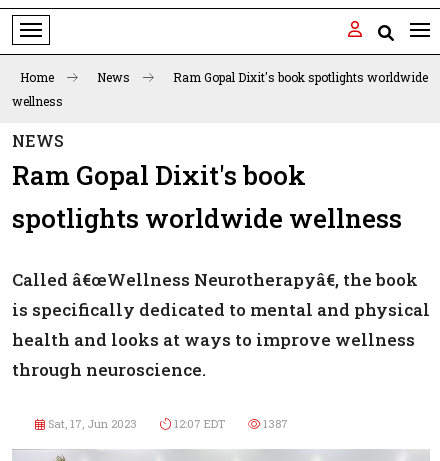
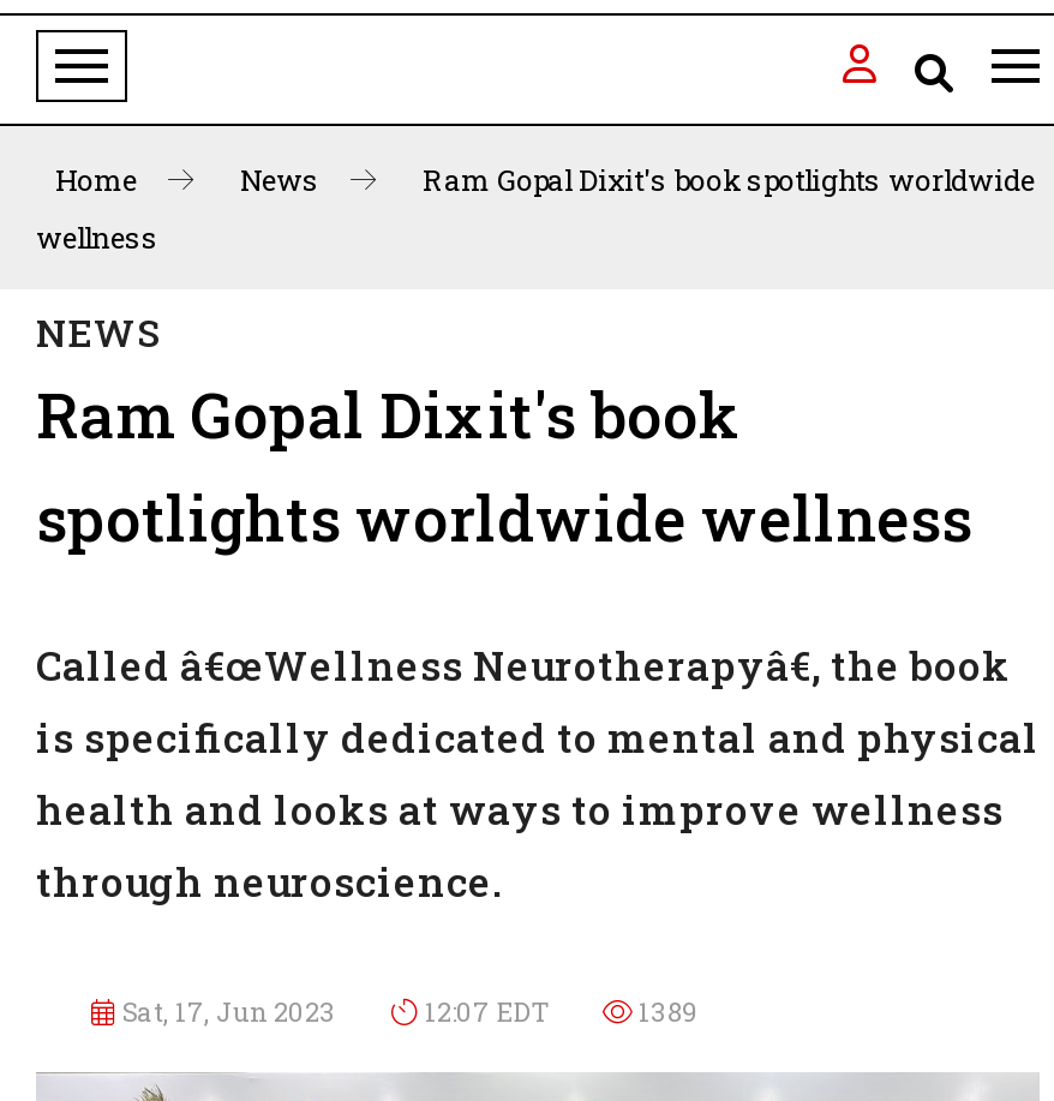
- 1387
+ 1389
